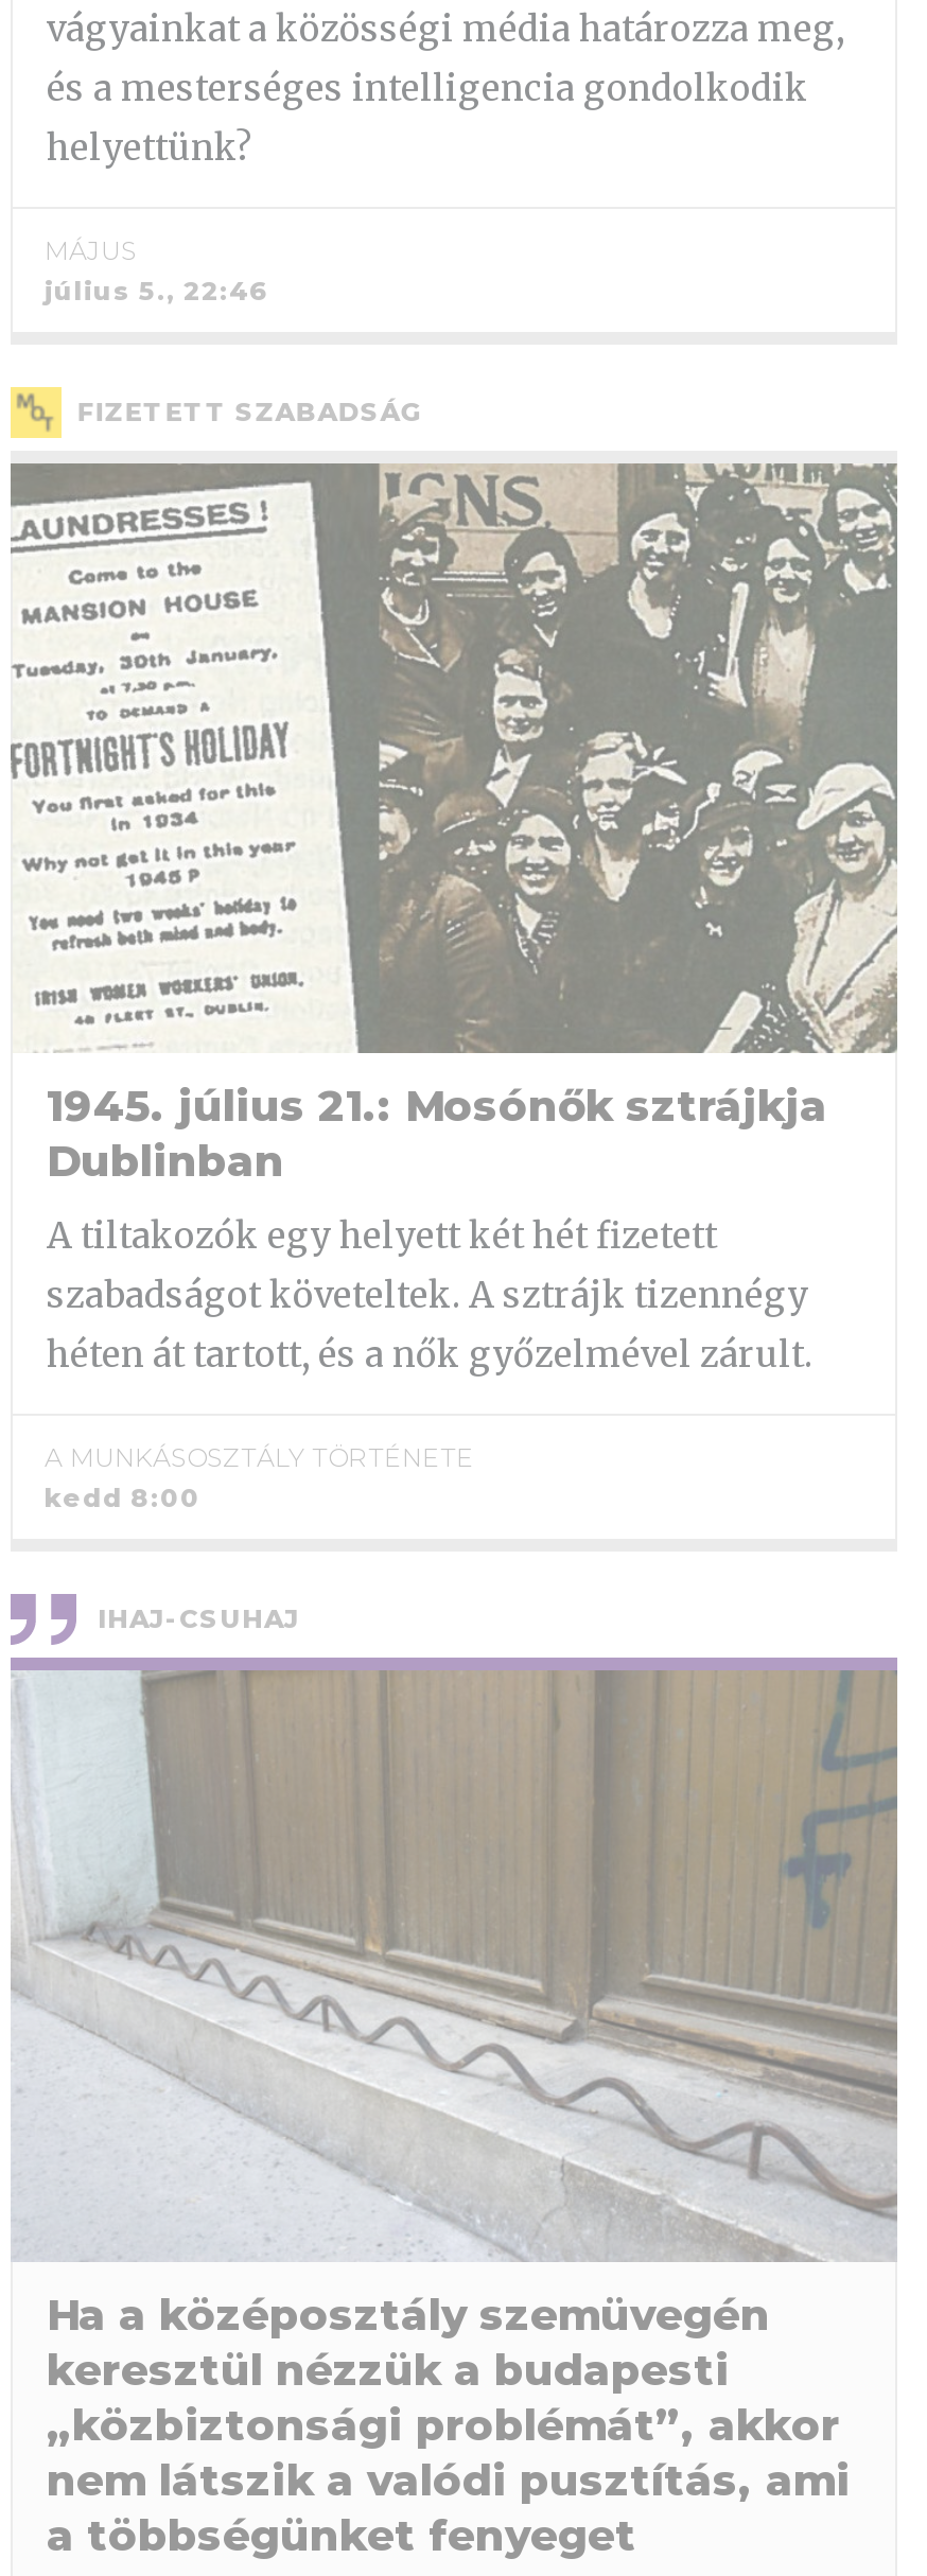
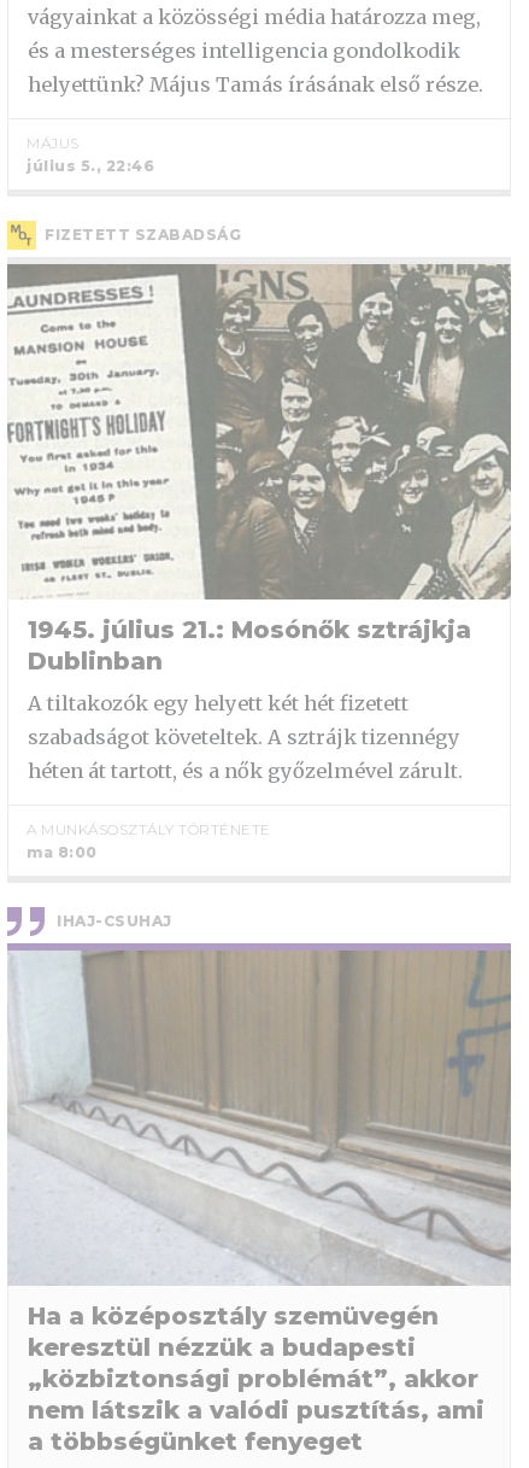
- helyettünk?
+ helyettünk? Május Tamás írásának első része.

- kedd 8:00
+ ma 8:00
